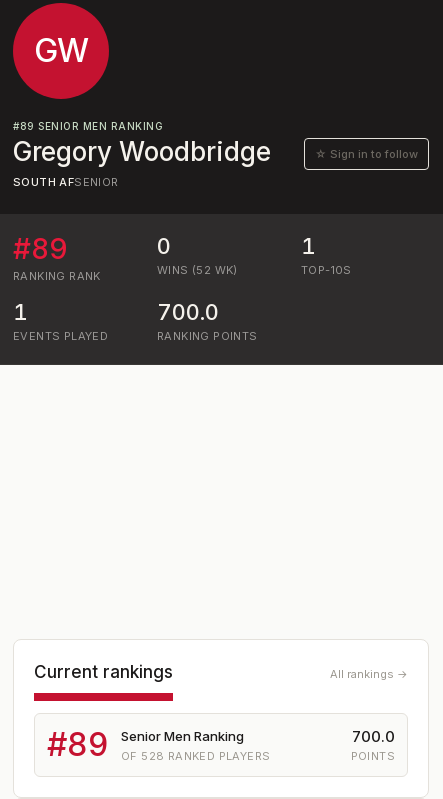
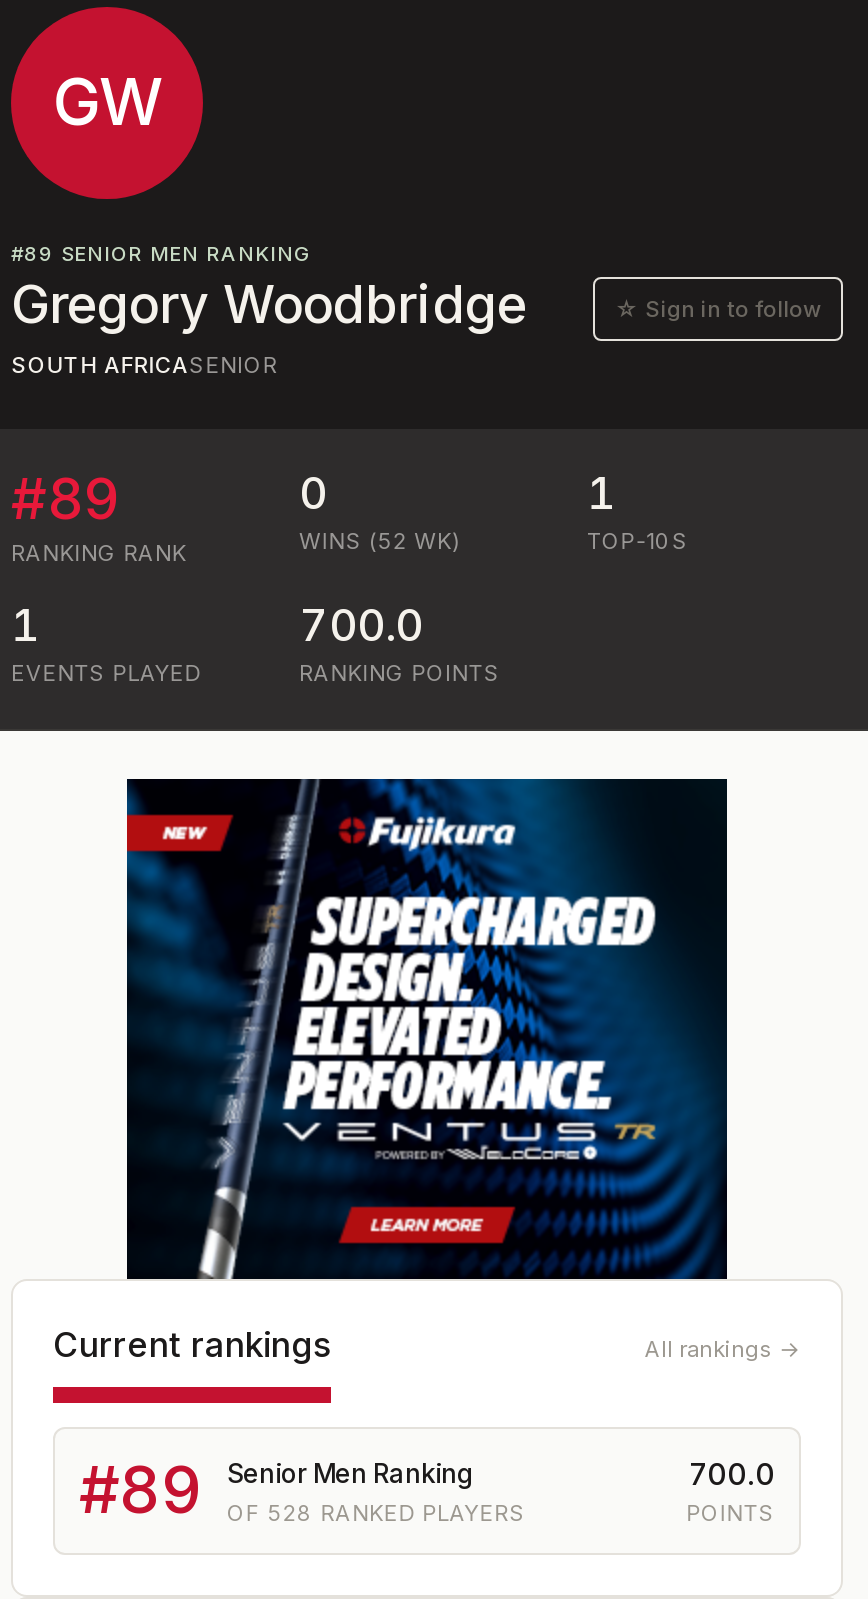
- SOUTH AFSENIOR
+ SOUTH AFRICASENIOR

+ [image]
